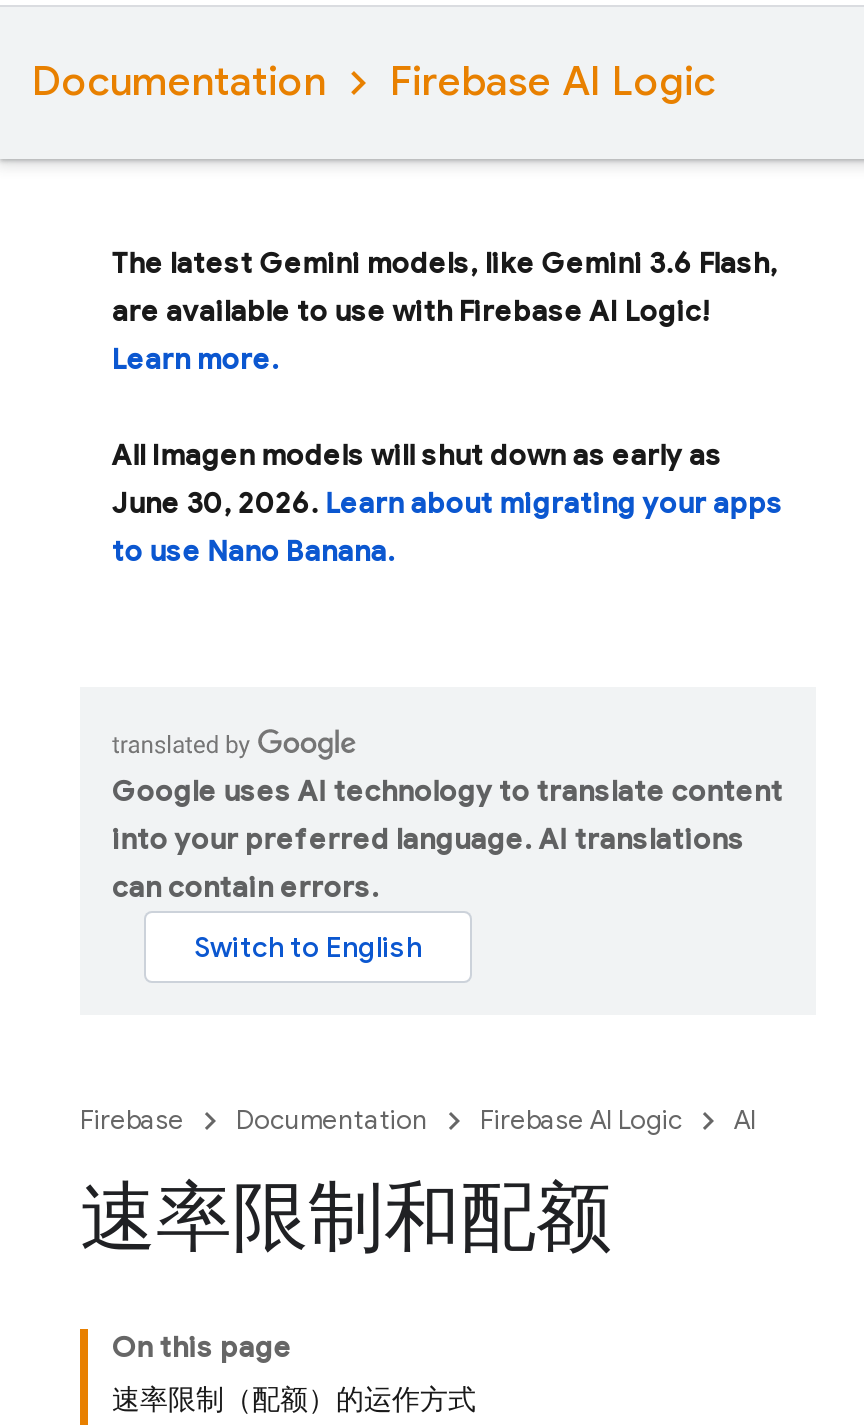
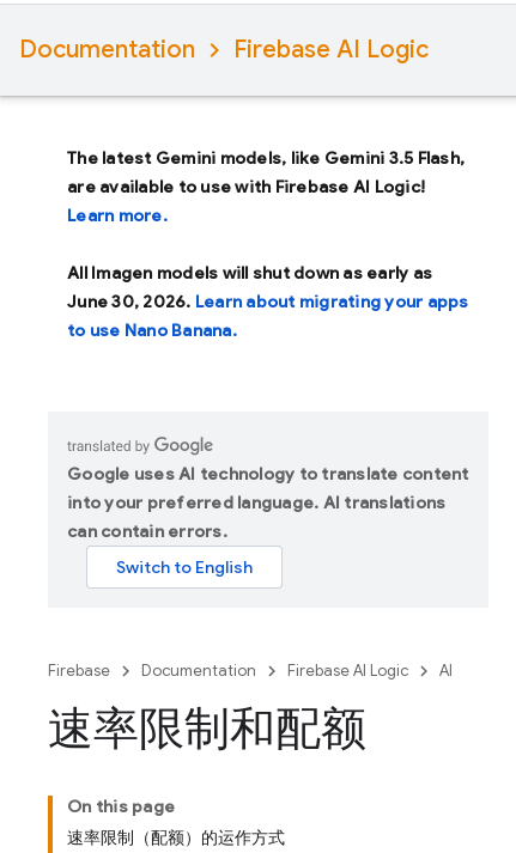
- The latest Gemini models, like Gemini 3.6 Flash,
+ The latest Gemini models, like Gemini 3.5 Flash,
